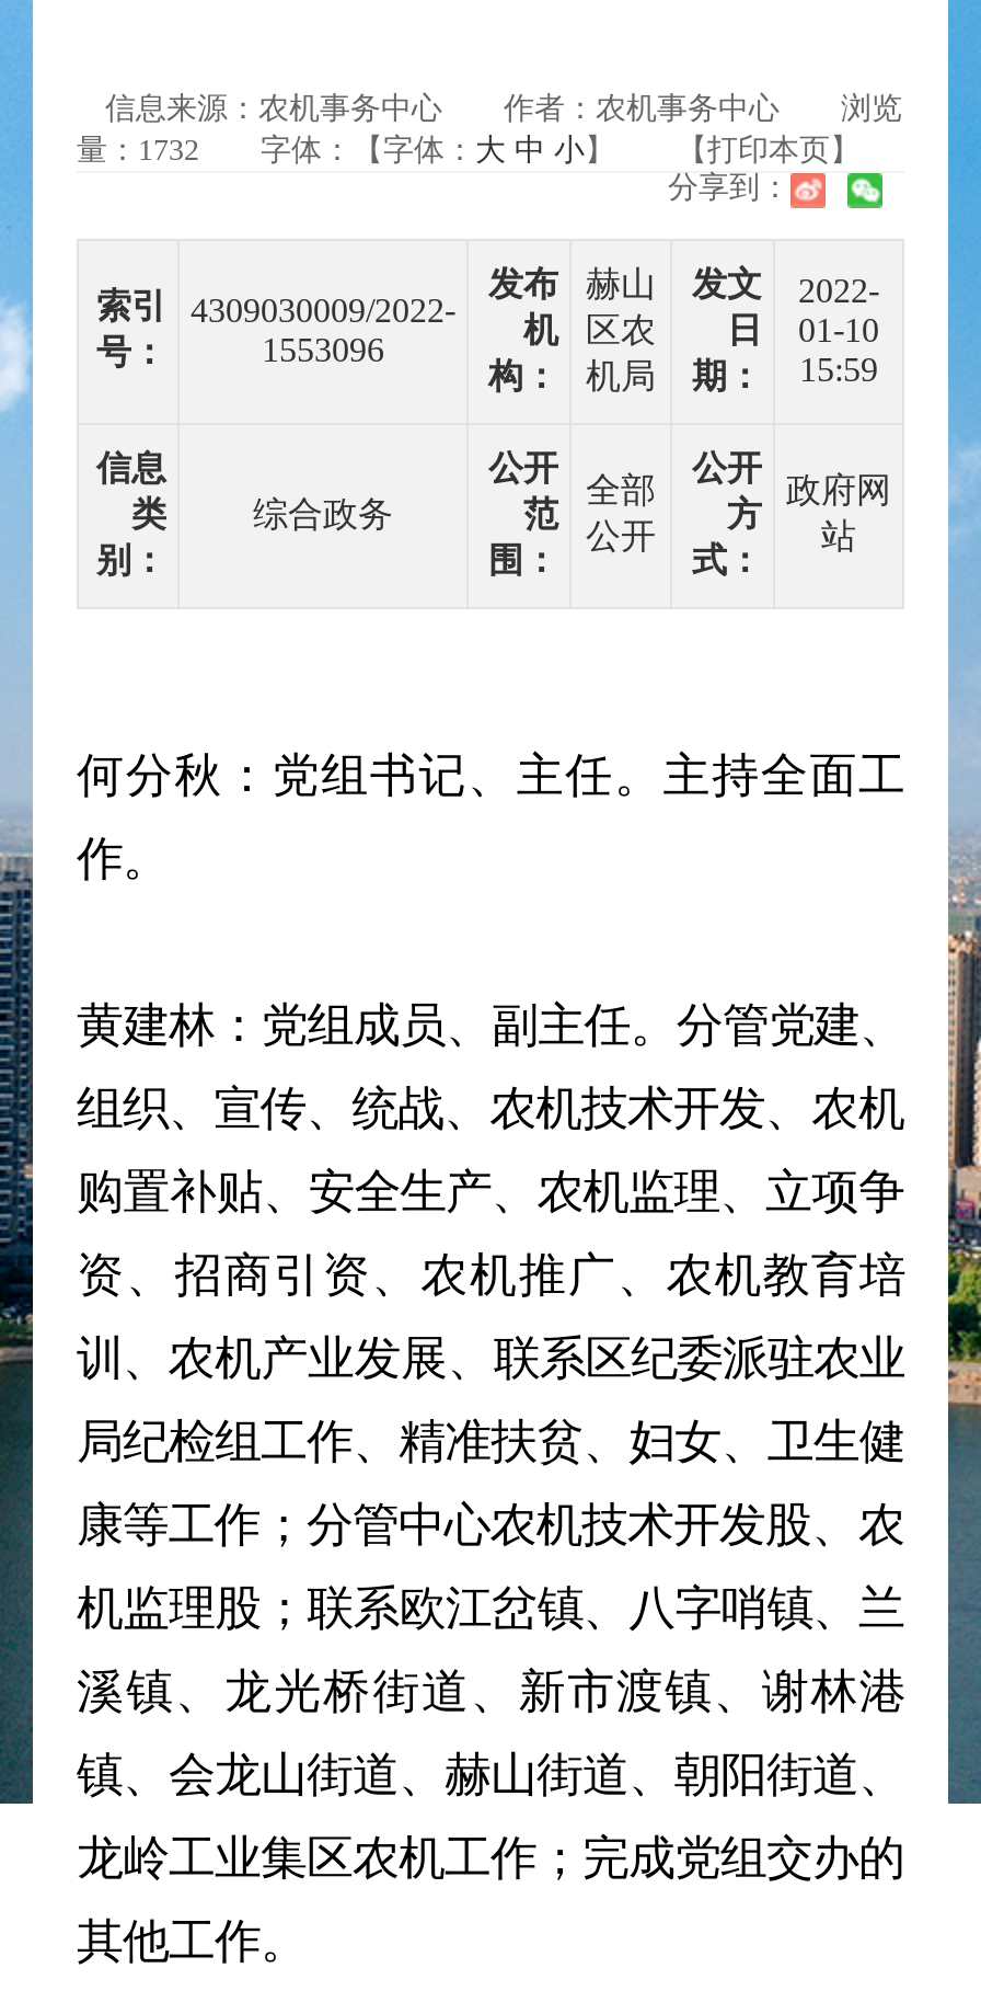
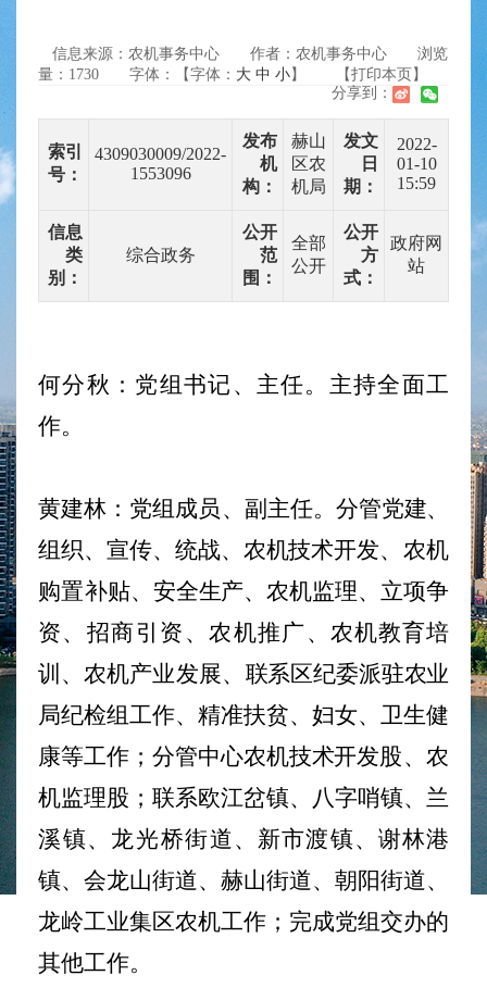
- 量：1732 字体：【字体：大 中 小】 【打印本页】
+ 量：1730 字体：【字体：大 中 小】 【打印本页】
